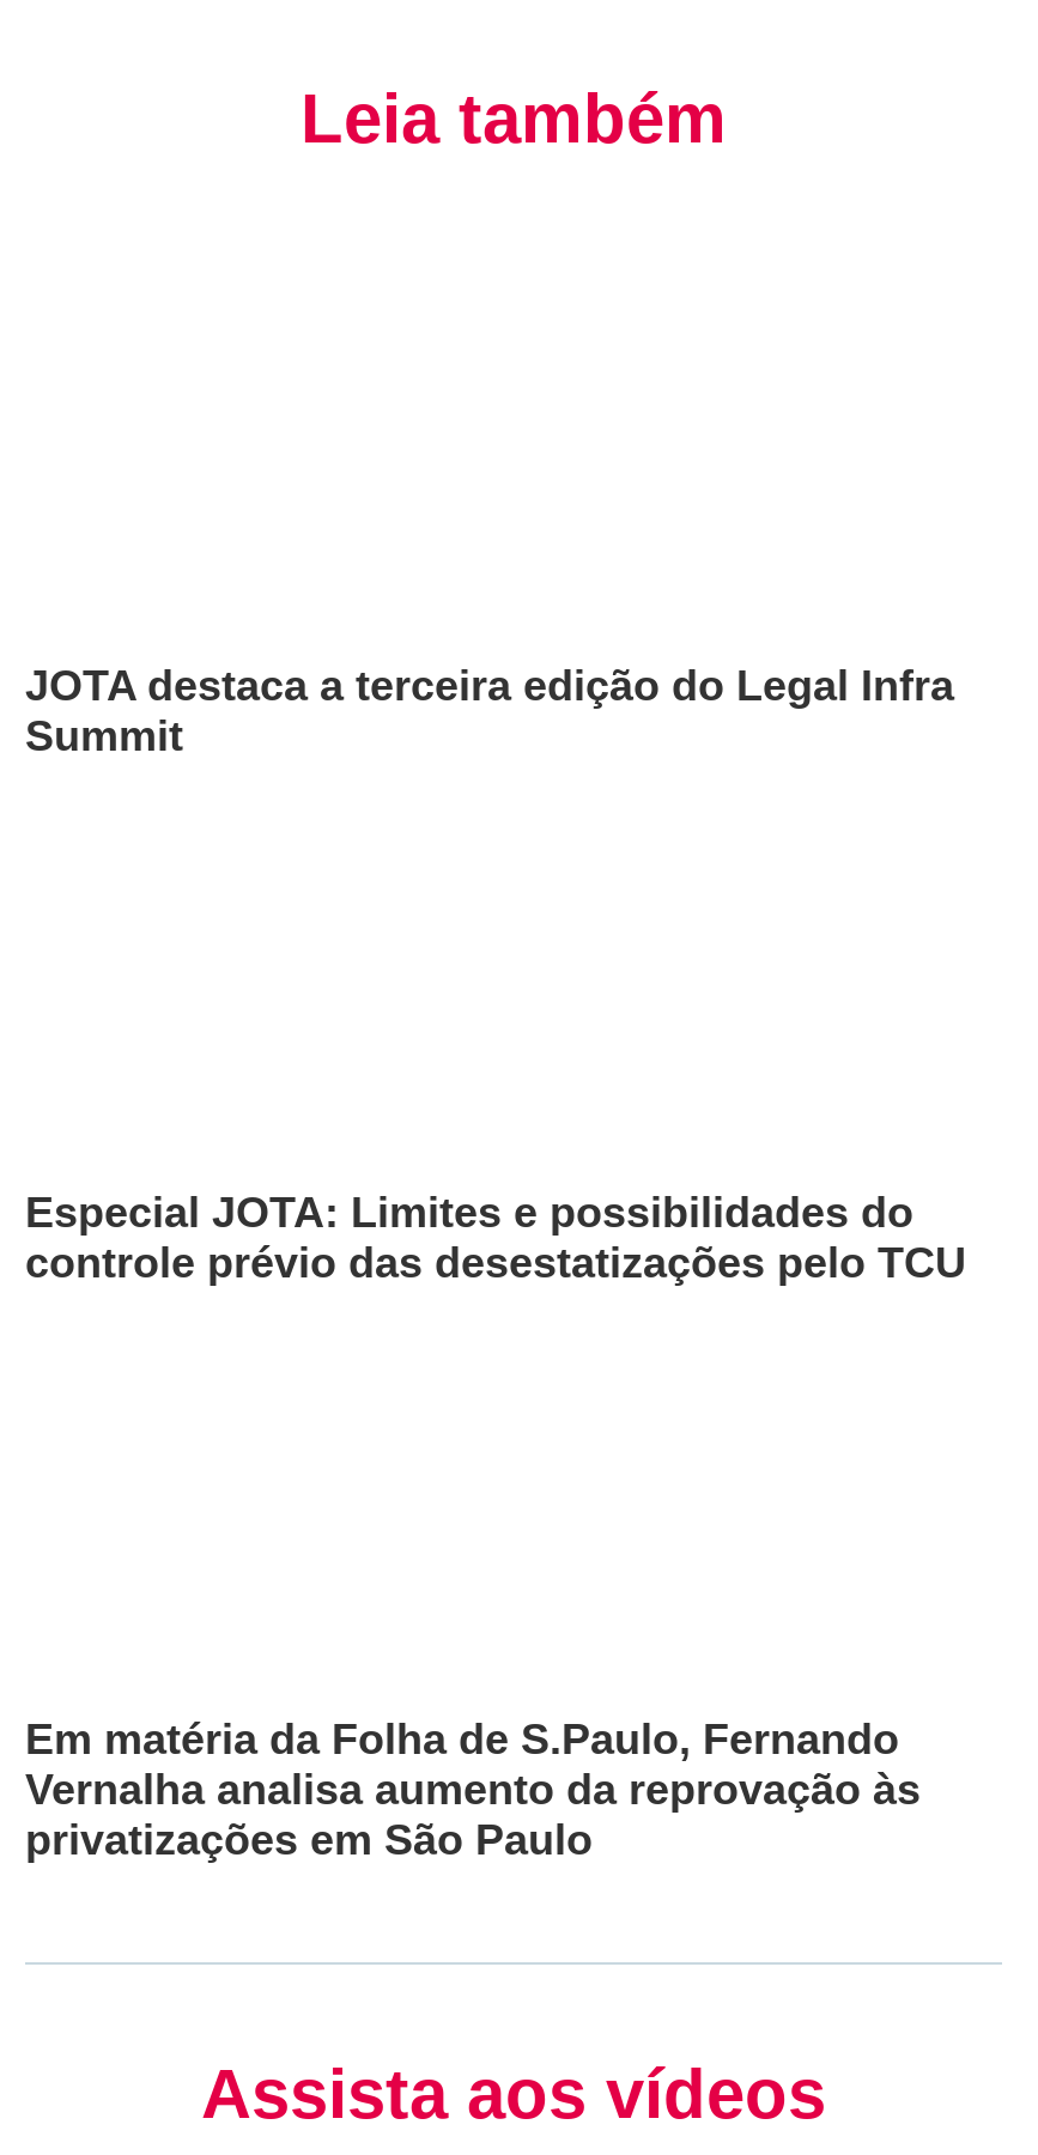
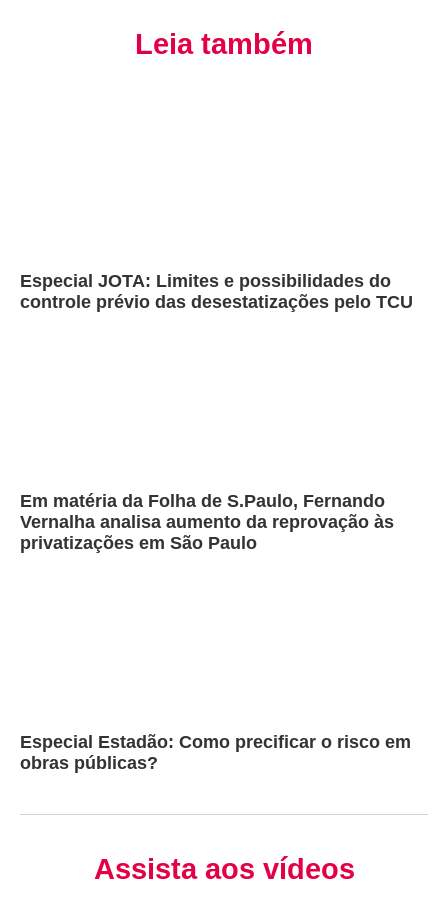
- JOTA destaca a terceira edição do Legal Infra
- Summit

moved up: Especial JOTA: Limites e possibilidades do | controle prévio das desestatizações pelo TCU | Em matéria da Folha de S.Paulo, Fernando | Vernalha analisa aumento da reprovação às | privatizações em São Paulo

+ Especial Estadão: Como precificar o risco em
+ obras públicas?
